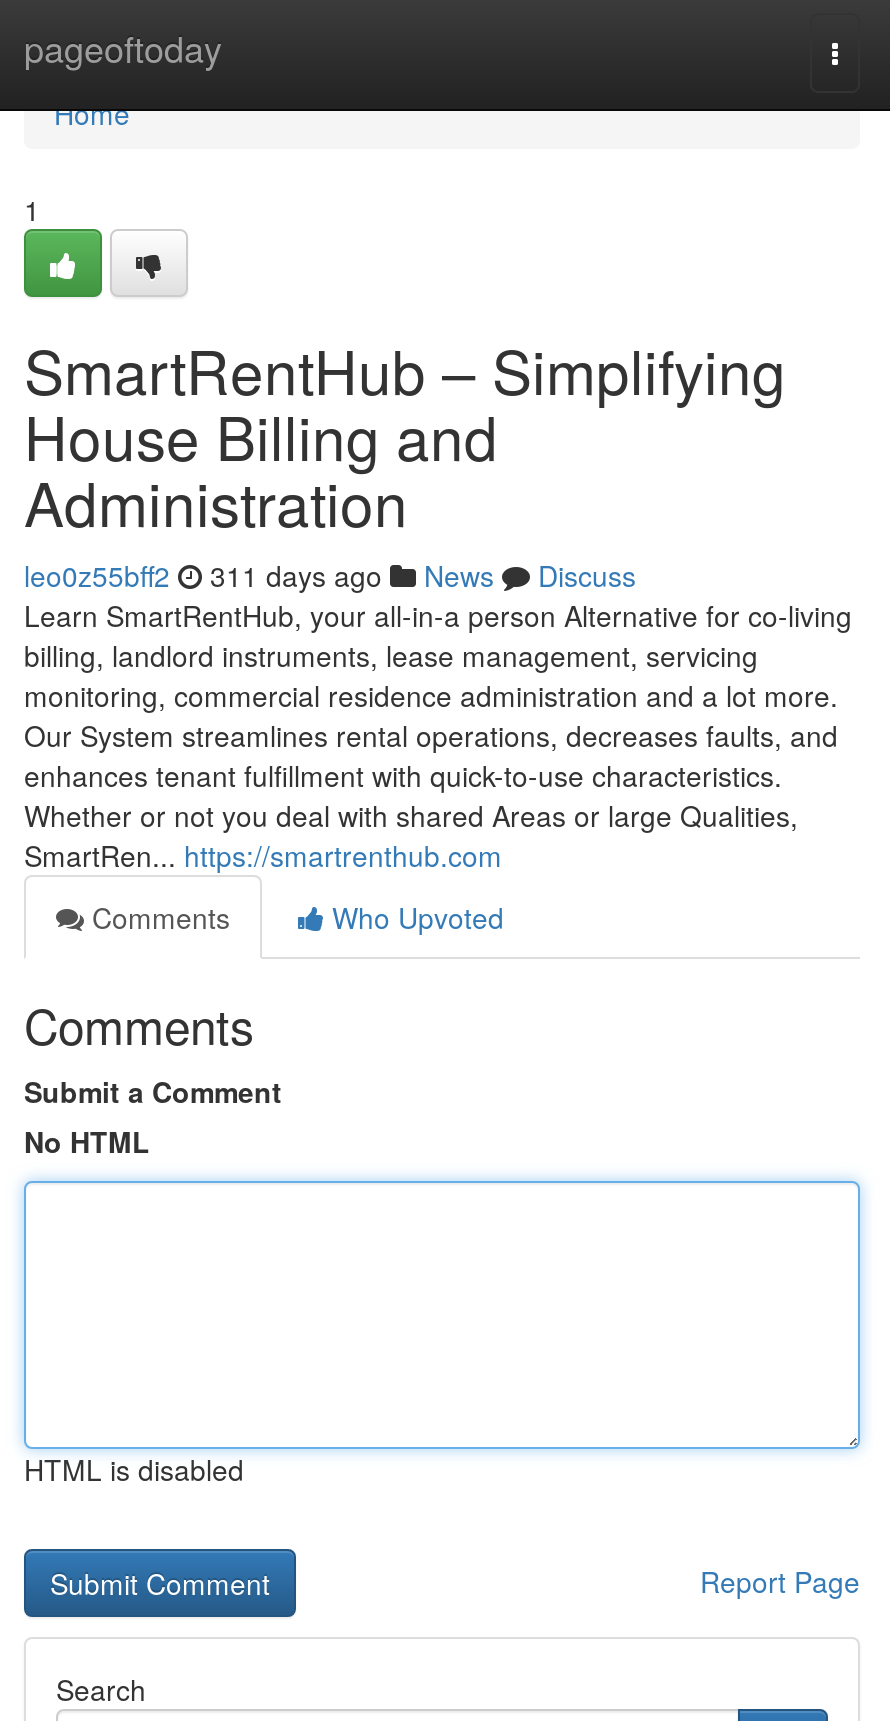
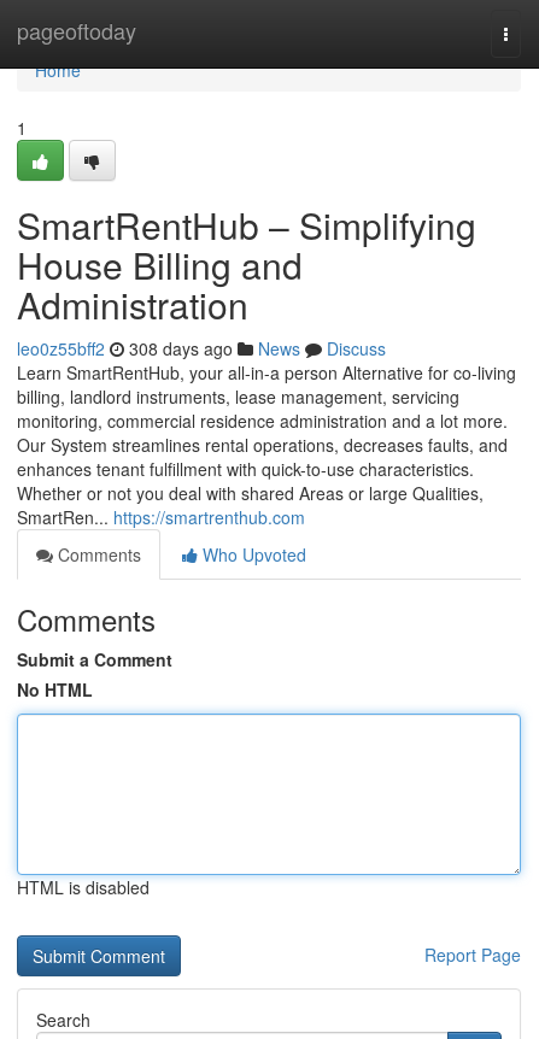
- leo0z55bff2 311 days ago News Discuss
+ leo0z55bff2 308 days ago News Discuss
